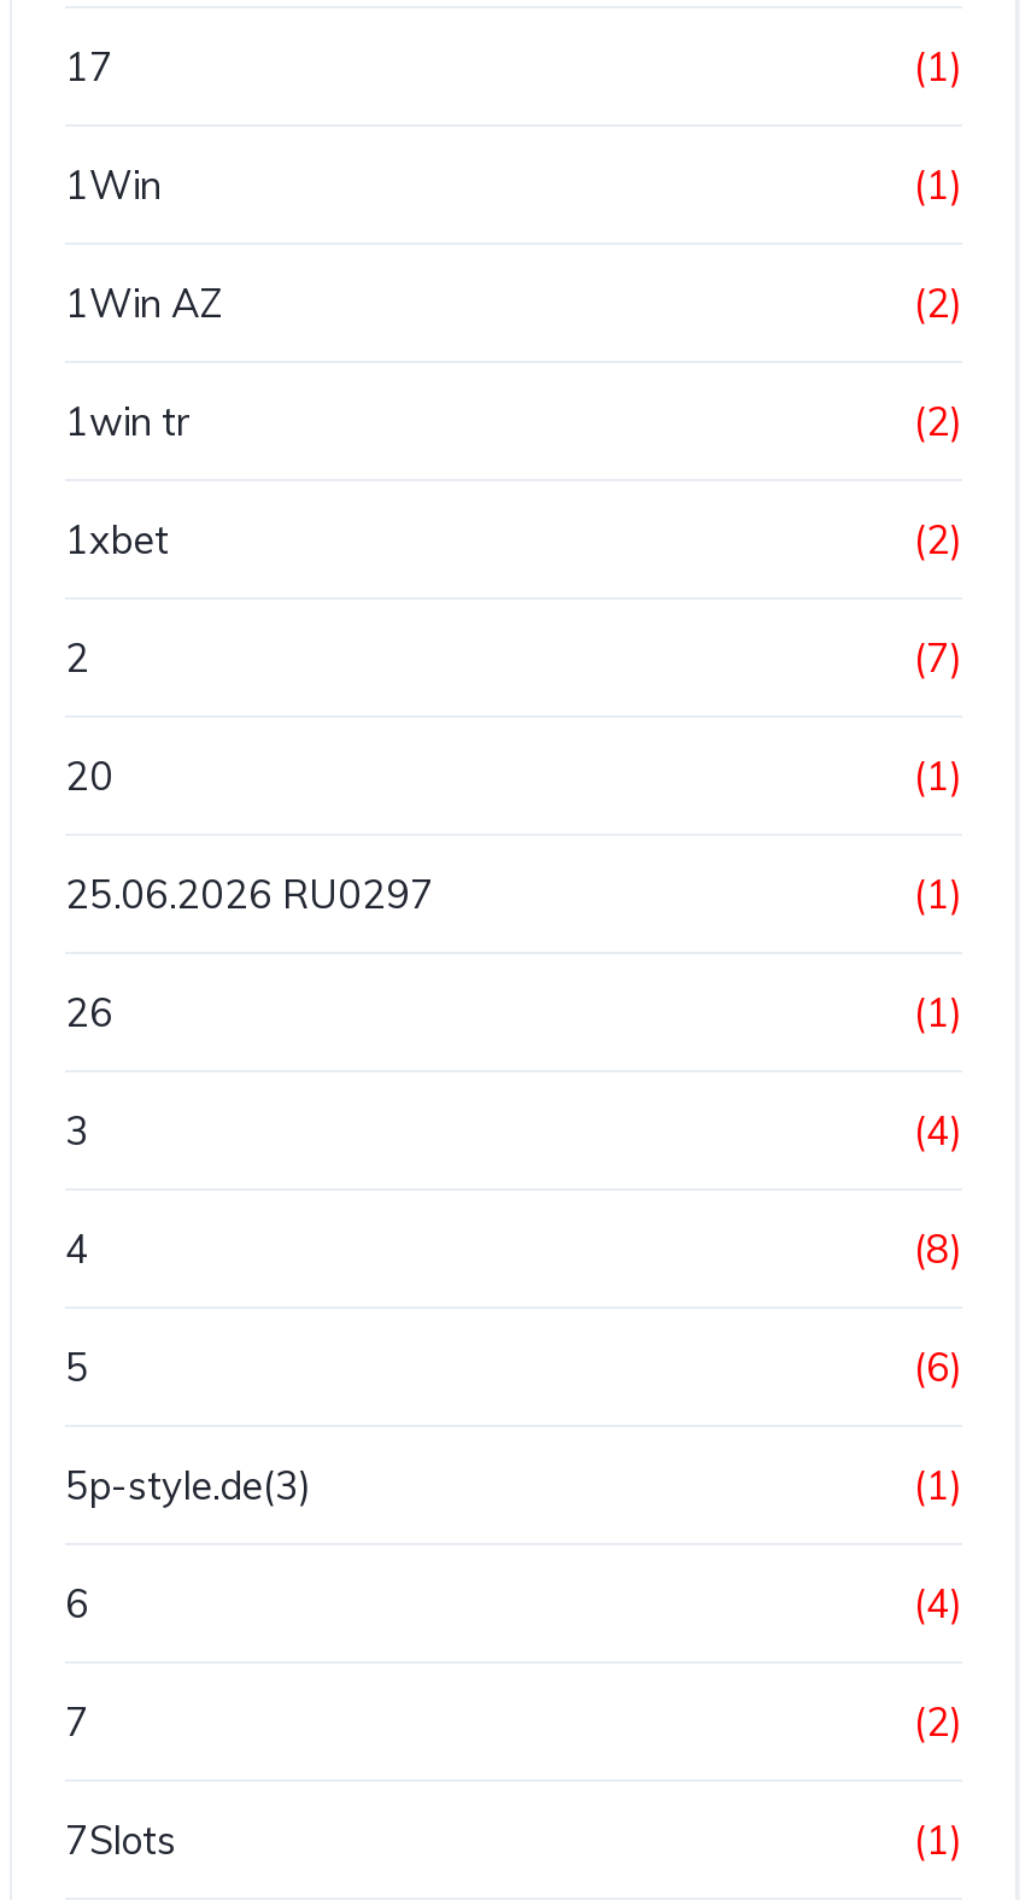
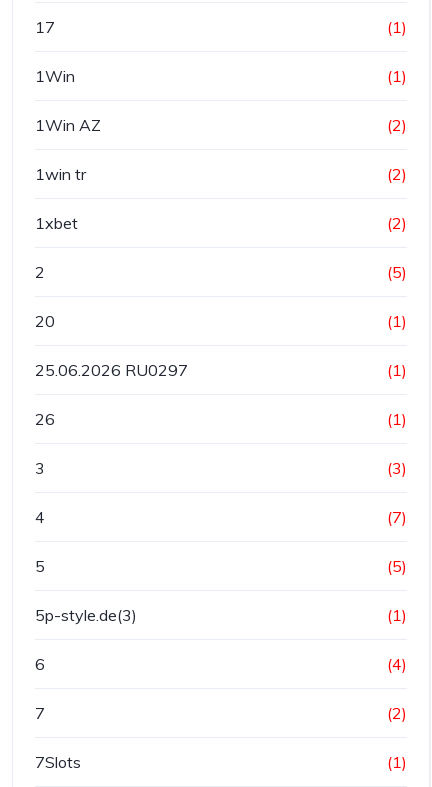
- (7)
+ (5)

- (4)
+ (3)

- (8)
+ (7)

- (6)
+ (5)
